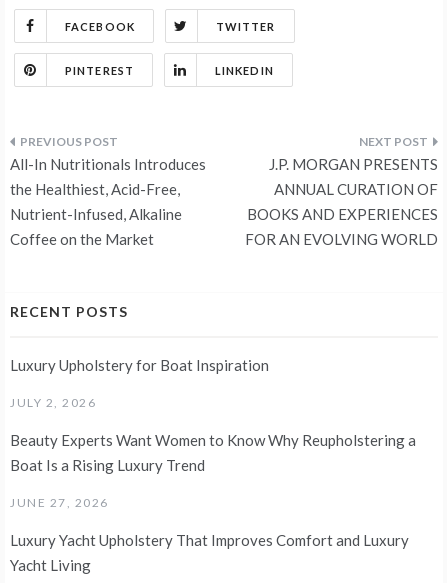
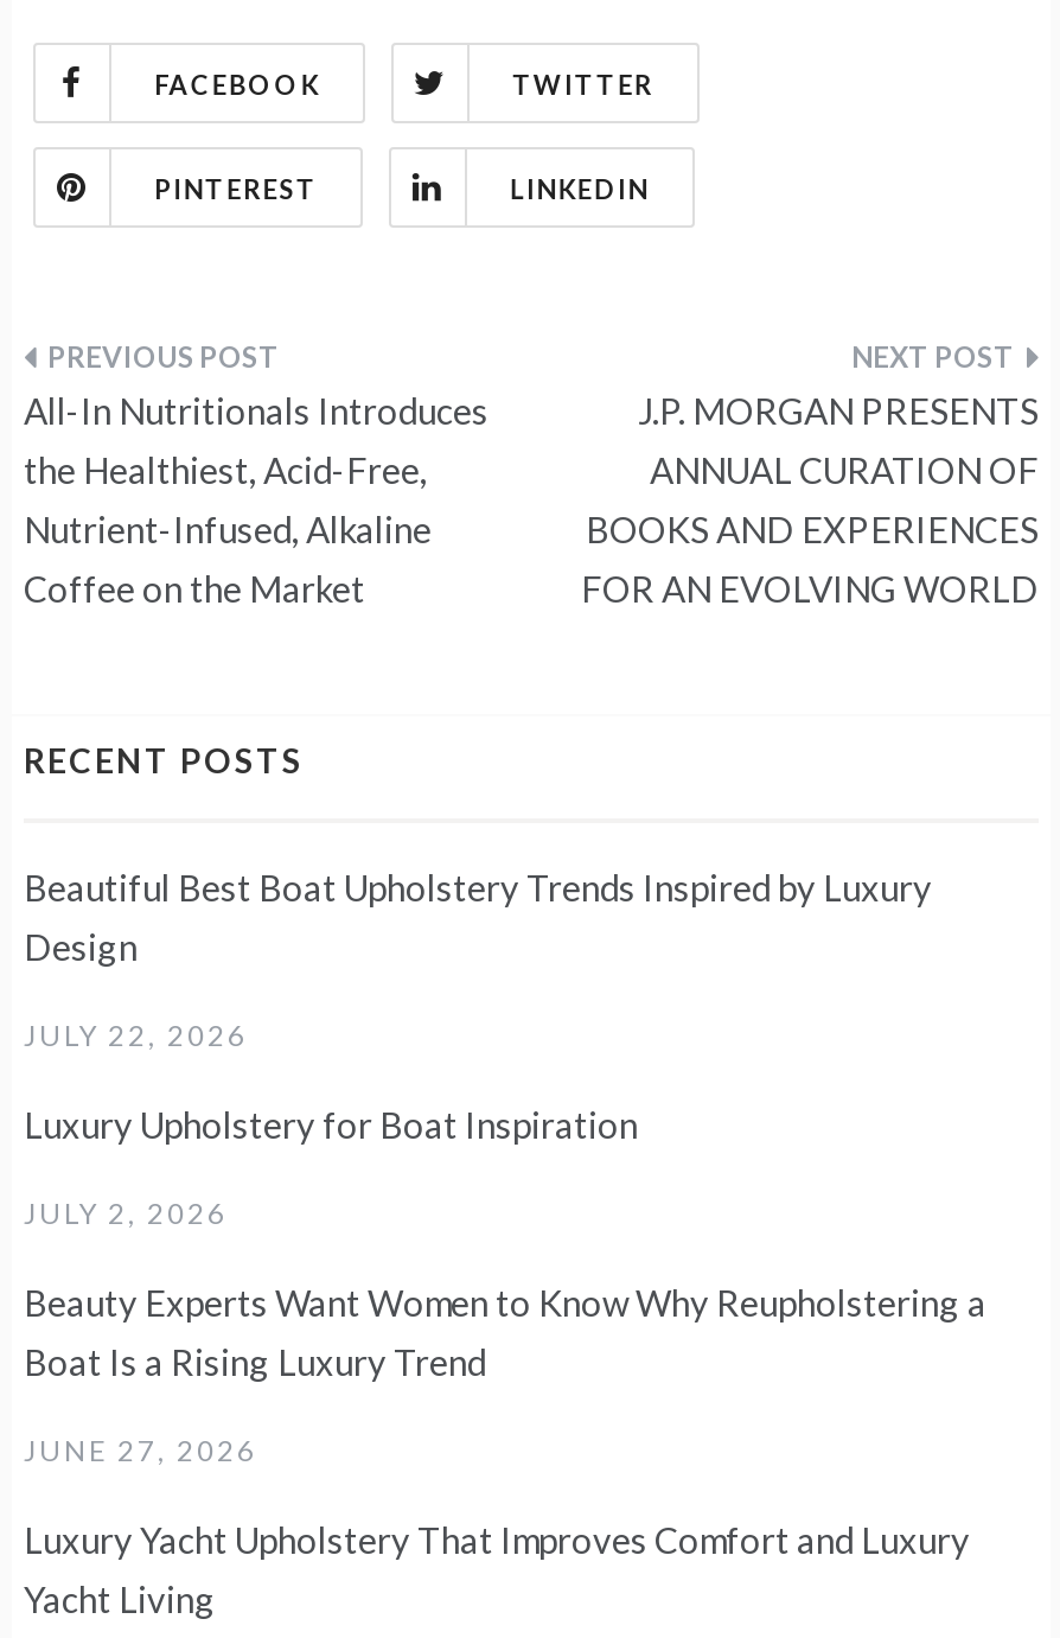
+ Beautiful Best Boat Upholstery Trends Inspired by Luxury
+ Design
+ JULY 22, 2026
